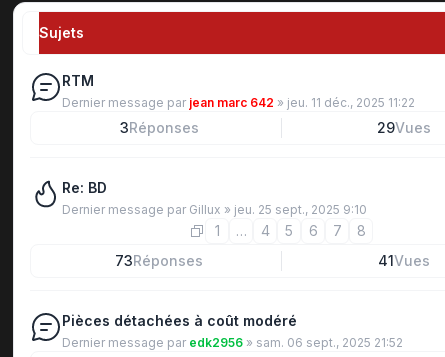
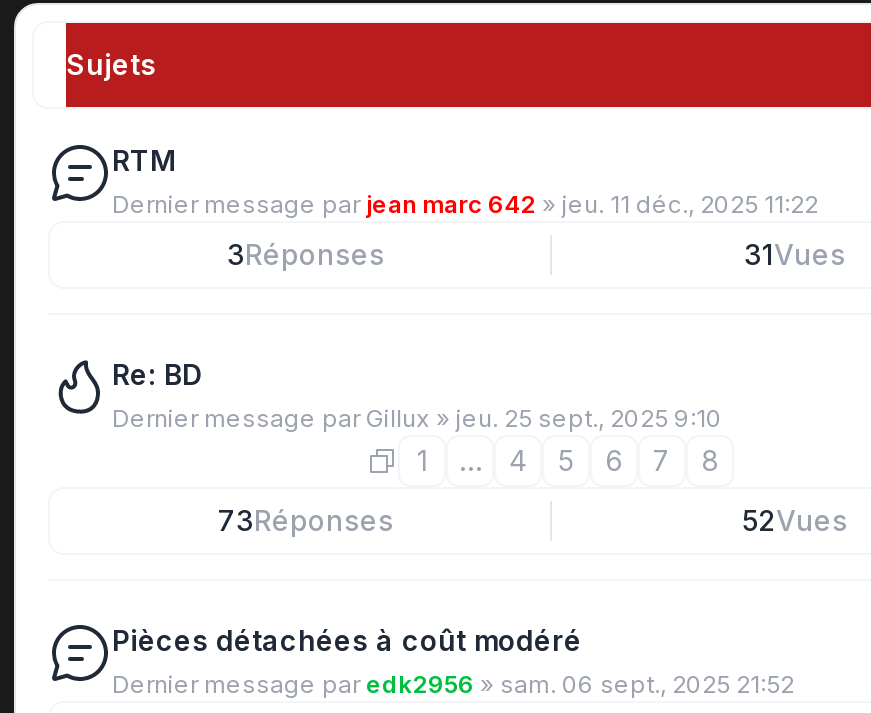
- 29Vues
+ 31Vues

- 41Vues
+ 52Vues
